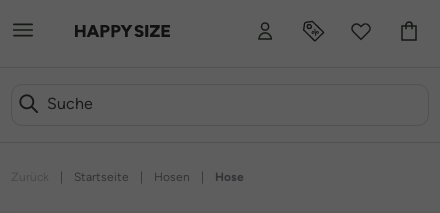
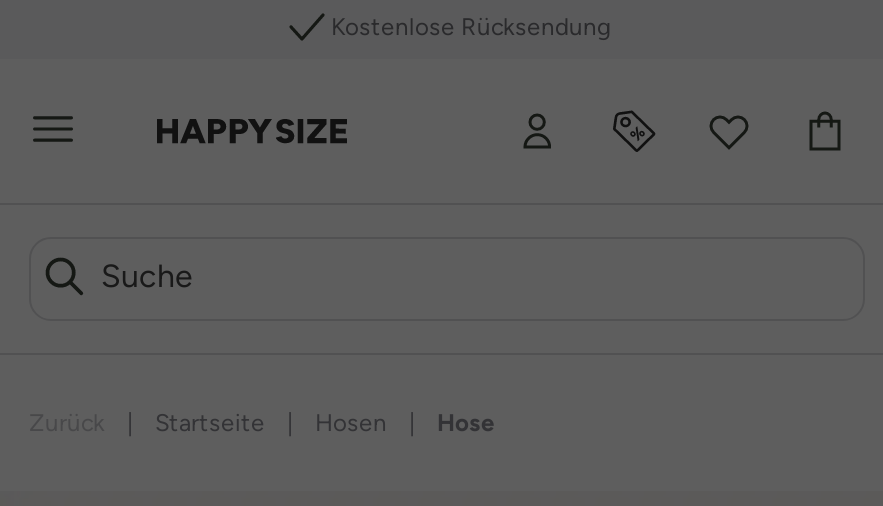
+ Kostenlose Rücksendung
